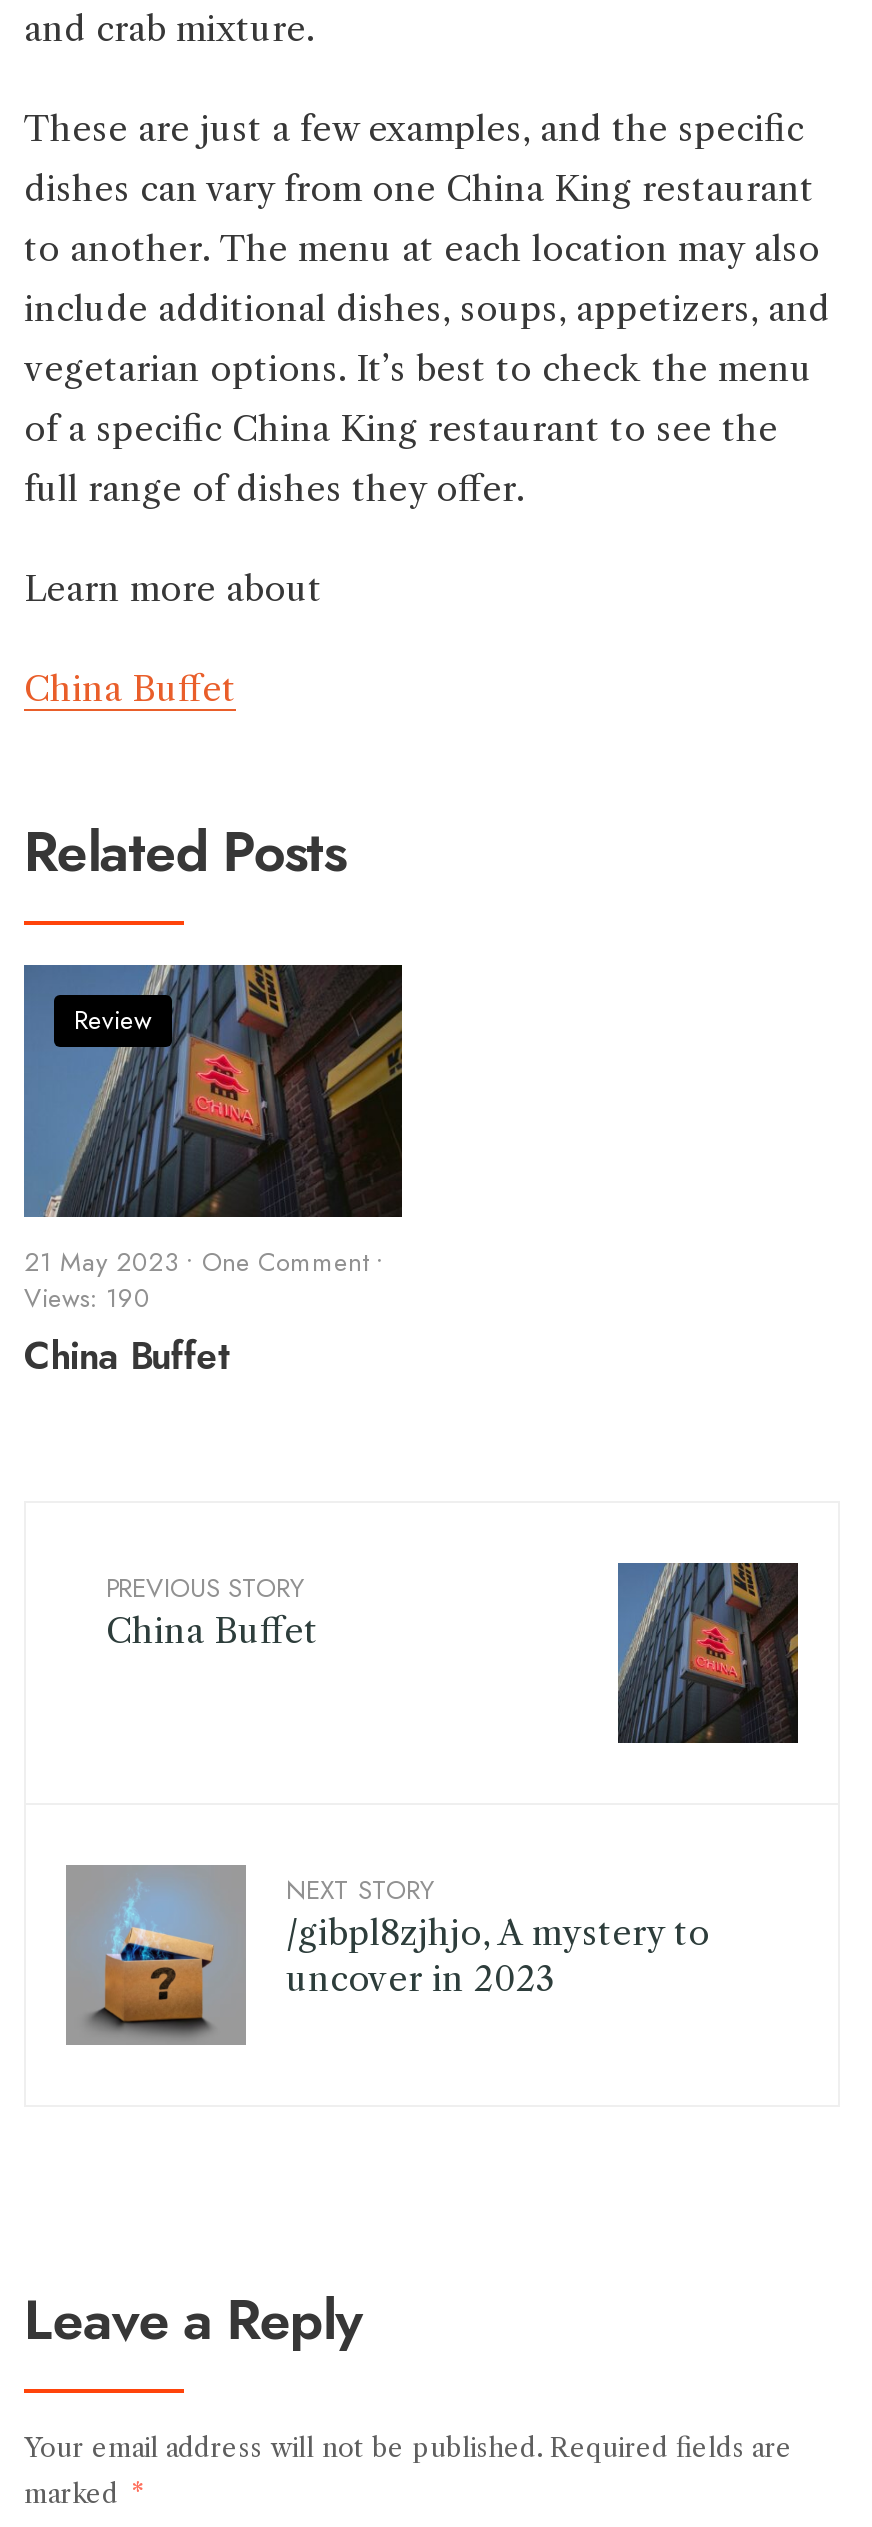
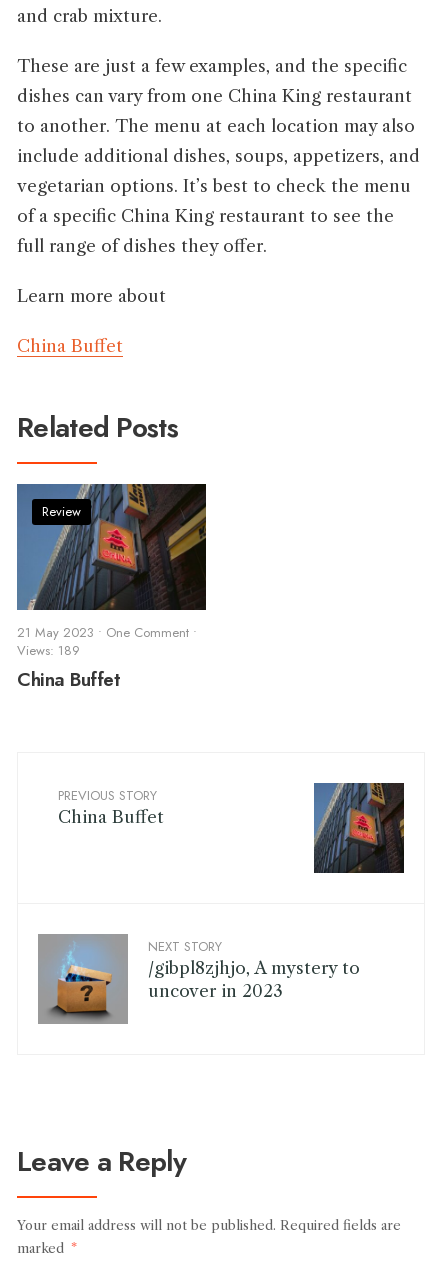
- Views: 190
+ Views: 189
